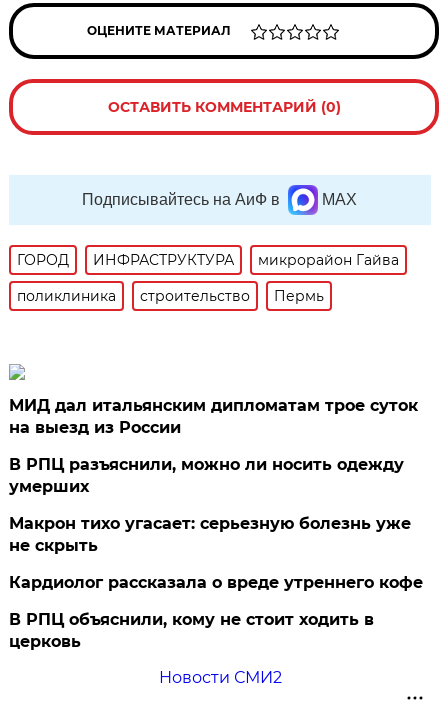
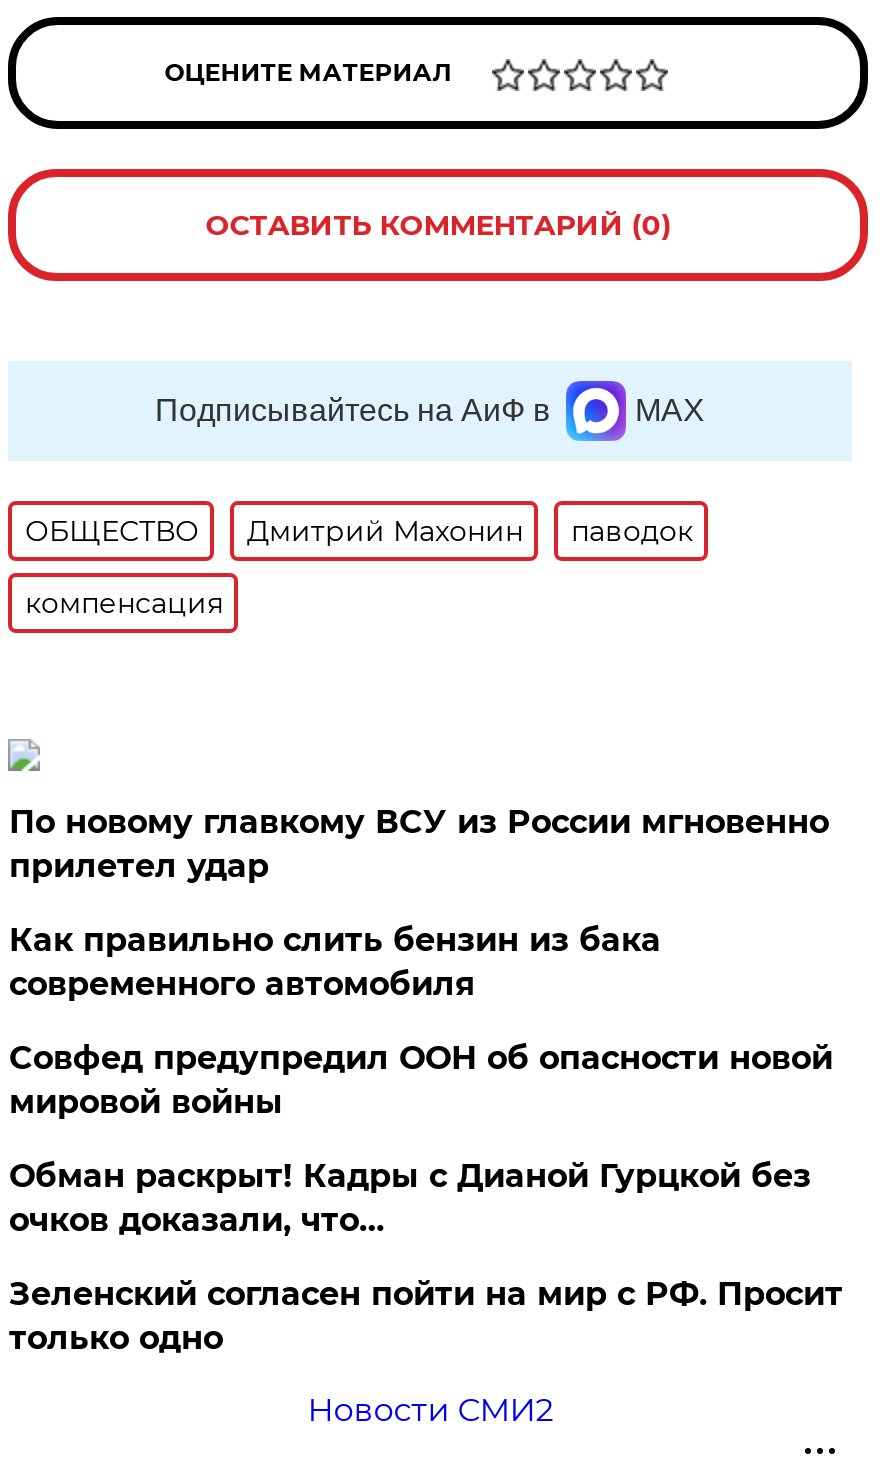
- ГОРОД
- ИНФРАСТРУКТУРА
- микрорайон Гайва
+ ОБЩЕСТВО
+ Дмитрий Махонин
+ паводок

- поликлиника
- строительство
- Пермь
+ компенсация

- МИД дал итальянским дипломатам трое суток
- на выезд из России
+ По новому главкому ВСУ из России мгновенно
+ прилетел удар

- В РПЦ разъяснили, можно ли носить одежду
- умерших
+ Как правильно слить бензин из бака
+ современного автомобиля

- Макрон тихо угасает: серьезную болезнь уже
- не скрыть
+ Совфед предупредил ООН об опасности новой
+ мировой войны

- Кардиолог рассказала о вреде утреннего кофе
+ Обман раскрыт! Кадры с Дианой Гурцкой без
+ очков доказали, что…

- В РПЦ объяснили, кому не стоит ходить в
- церковь
+ Зеленский согласен пойти на мир с РФ. Просит
+ только одно
